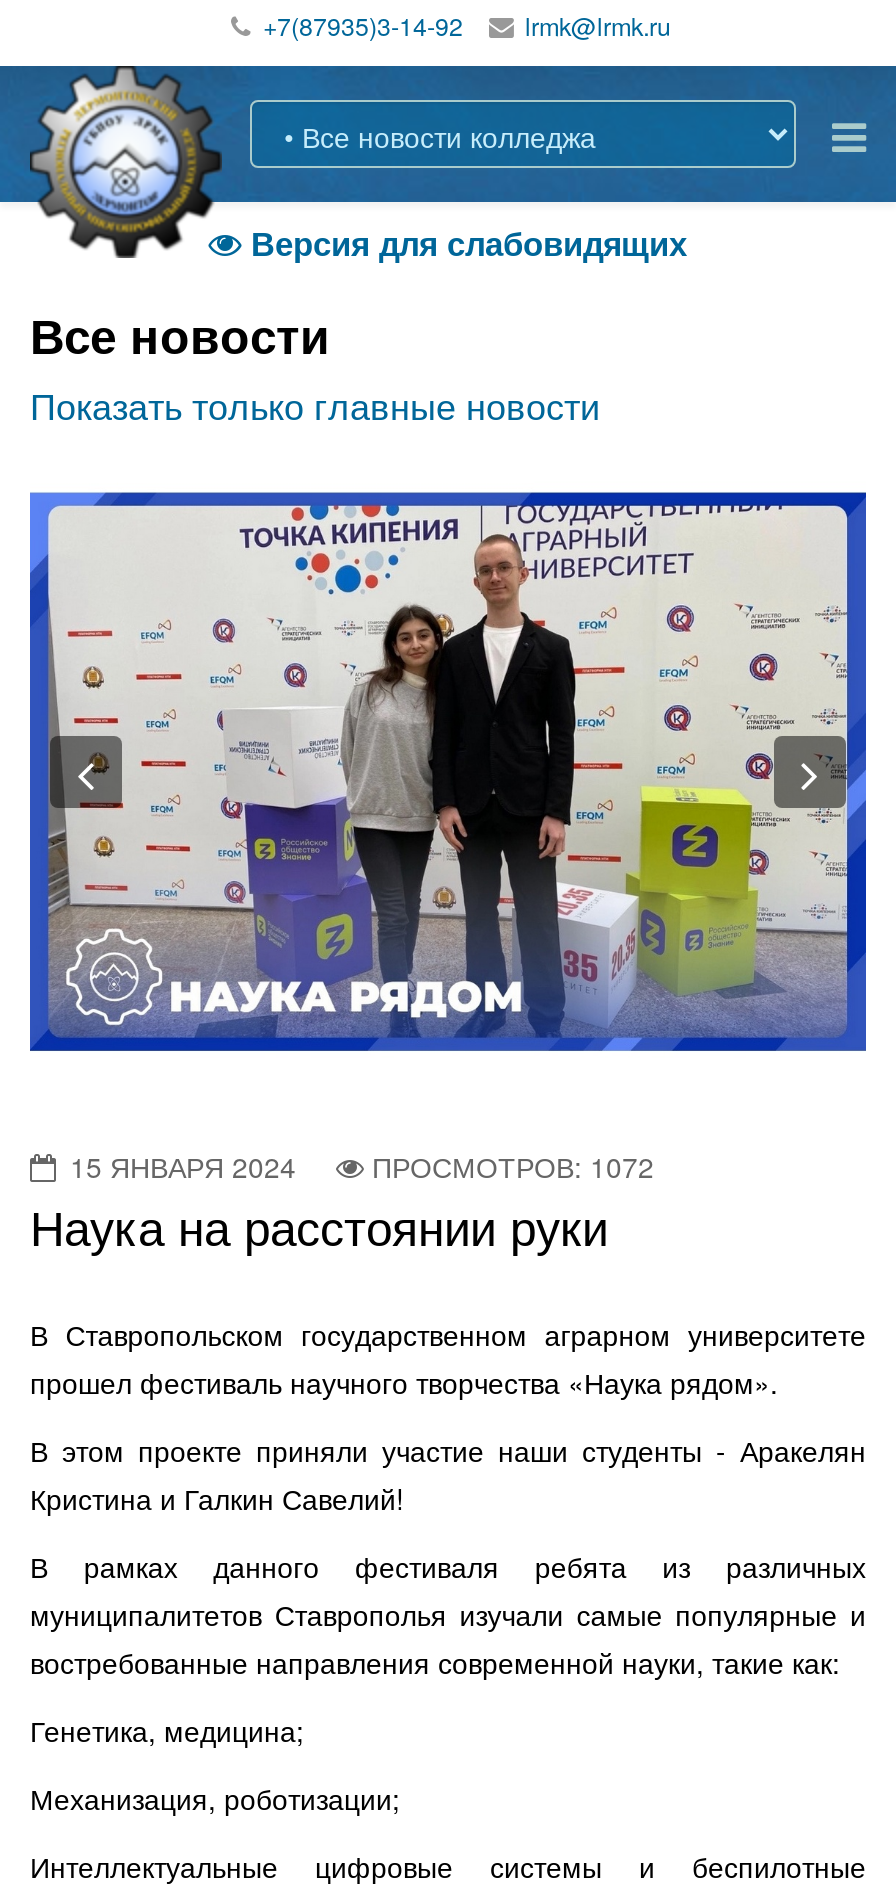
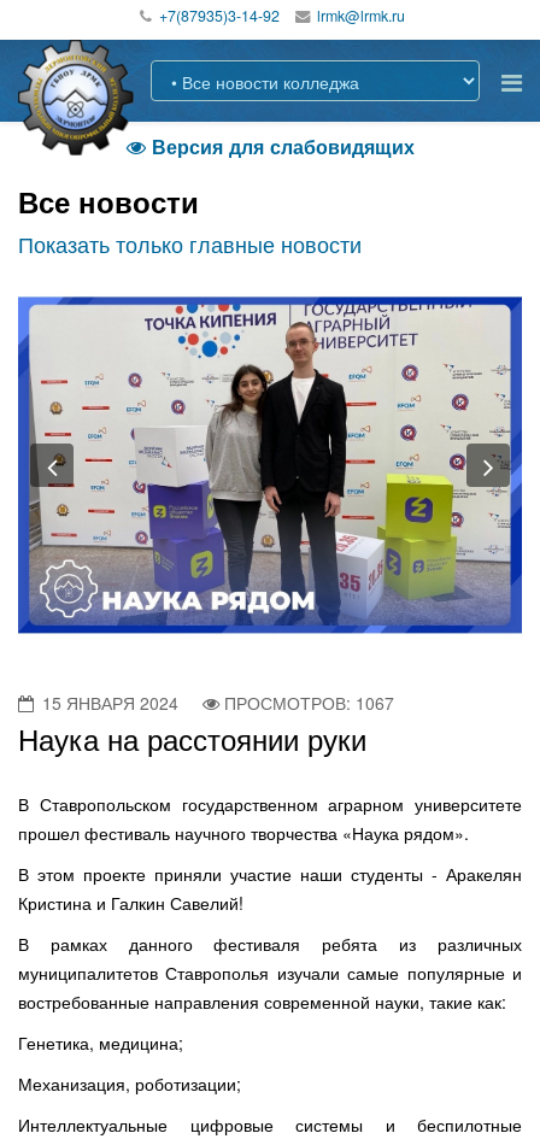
- 15 ЯНВАРЯ 2024 ПРОСМОТРОВ: 1072
+ 15 ЯНВАРЯ 2024 ПРОСМОТРОВ: 1067
